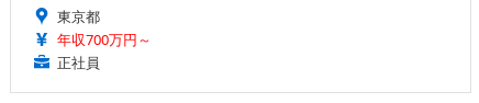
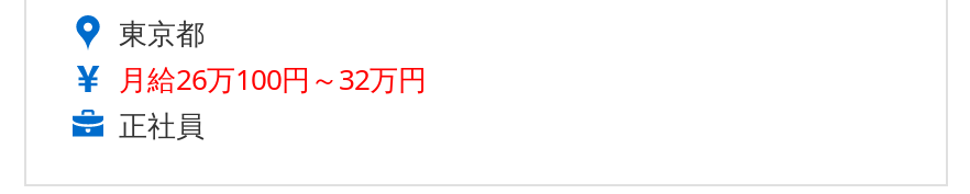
- 年収700万円～
+ 月給26万100円～32万円
